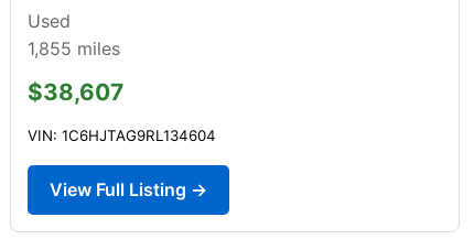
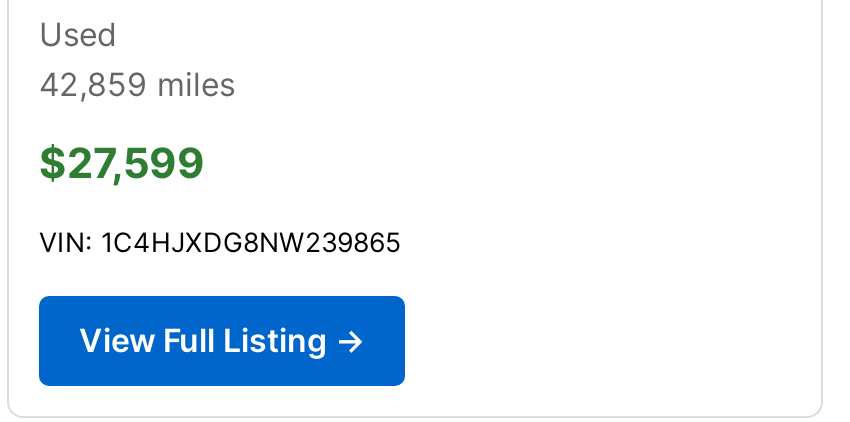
- 1,855 miles
+ 42,859 miles

- $38,607
+ $27,599

- VIN: 1C6HJTAG9RL134604
+ VIN: 1C4HJXDG8NW239865
